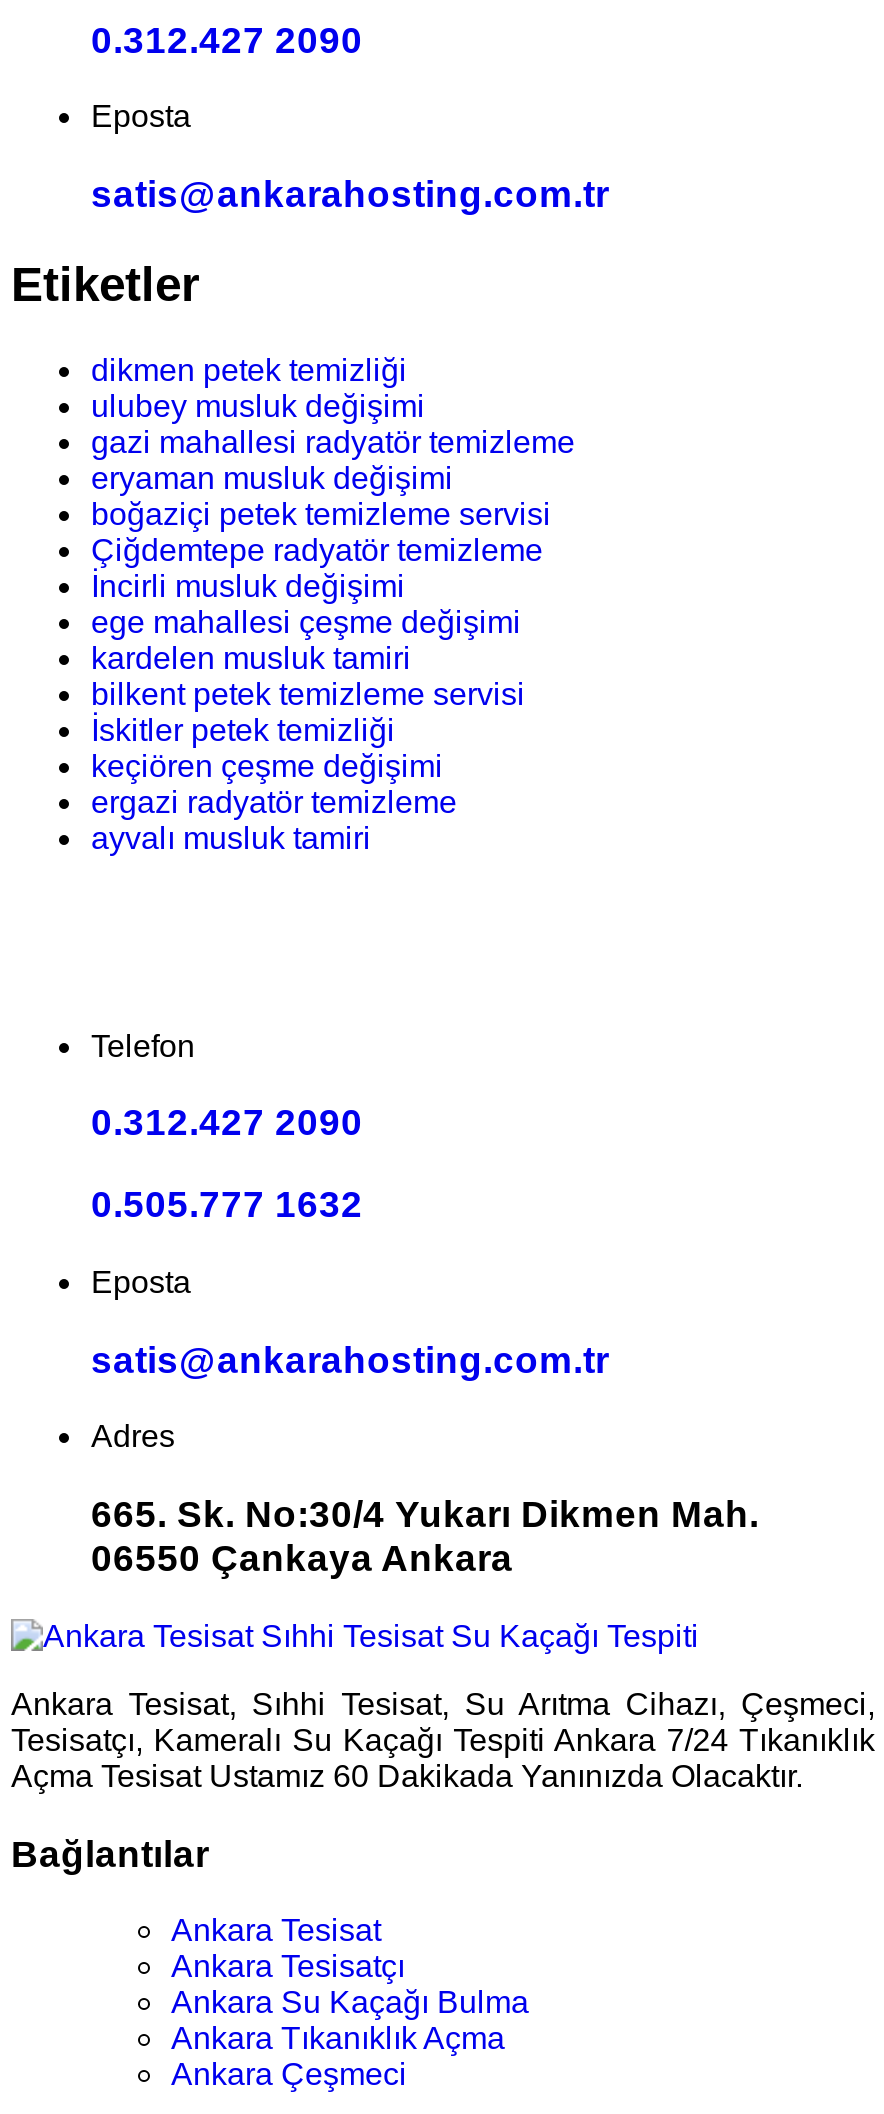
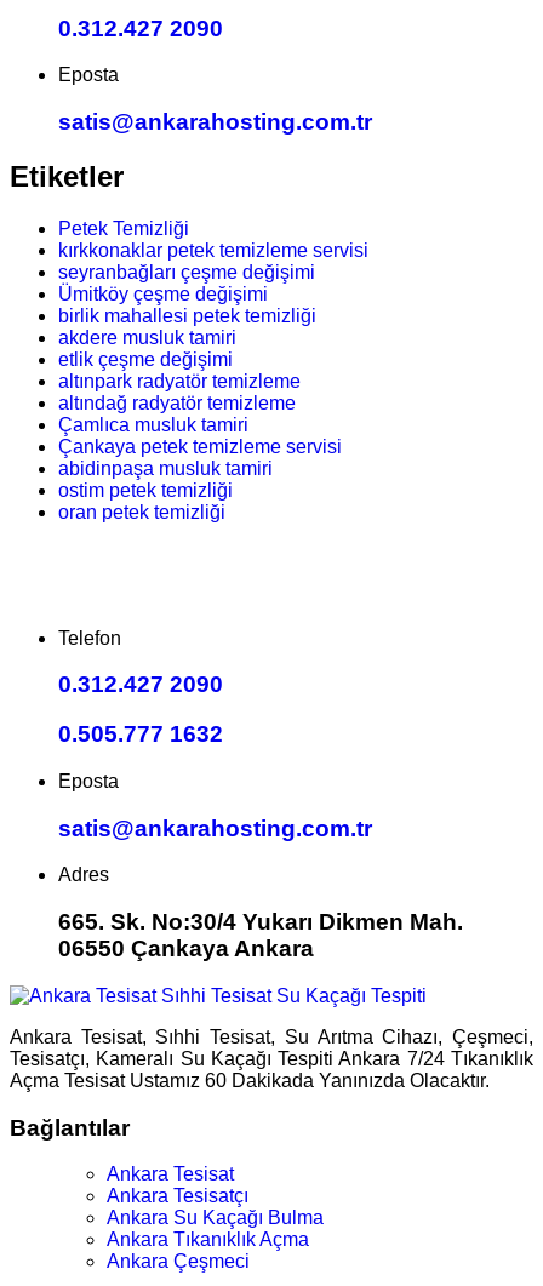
- dikmen petek temizliği
- ulubey musluk değişimi
- gazi mahallesi radyatör temizleme
- eryaman musluk değişimi
- boğaziçi petek temizleme servisi
- Çiğdemtepe radyatör temizleme
- İncirli musluk değişimi
- ege mahallesi çeşme değişimi
- kardelen musluk tamiri
- bilkent petek temizleme servisi
- İskitler petek temizliği
- keçiören çeşme değişimi
- ergazi radyatör temizleme
- ayvalı musluk tamiri
+ Petek Temizliği
+ kırkkonaklar petek temizleme servisi
+ seyranbağları çeşme değişimi
+ Ümitköy çeşme değişimi
+ birlik mahallesi petek temizliği
+ akdere musluk tamiri
+ etlik çeşme değişimi
+ altınpark radyatör temizleme
+ altındağ radyatör temizleme
+ Çamlıca musluk tamiri
+ Çankaya petek temizleme servisi
+ abidinpaşa musluk tamiri
+ ostim petek temizliği
+ oran petek temizliği
